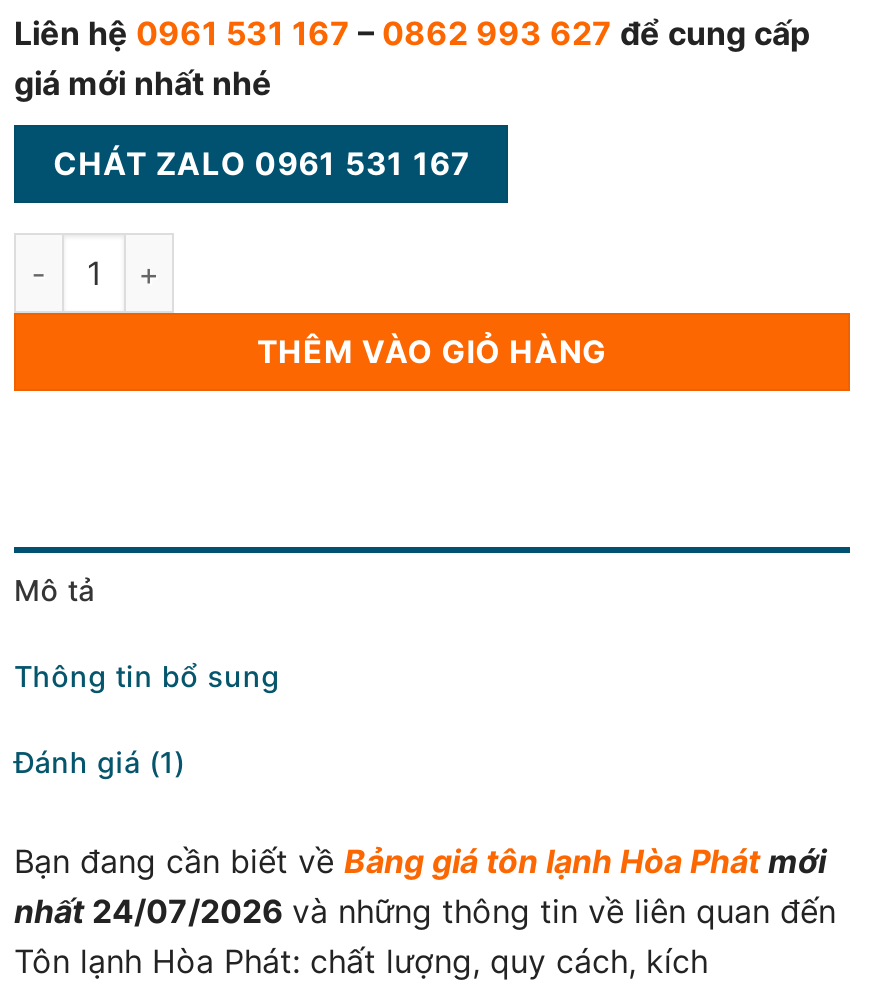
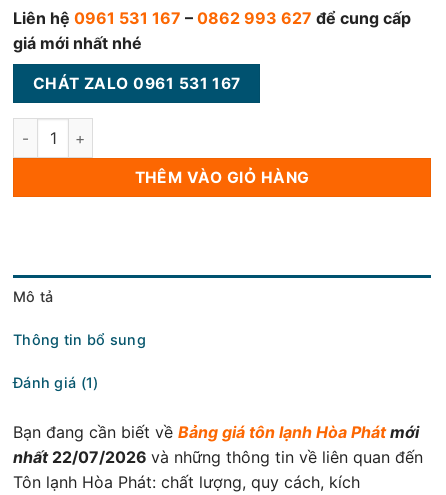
- nhất 24/07/2026 và những thông tin về liên quan đến
+ nhất 22/07/2026 và những thông tin về liên quan đến
